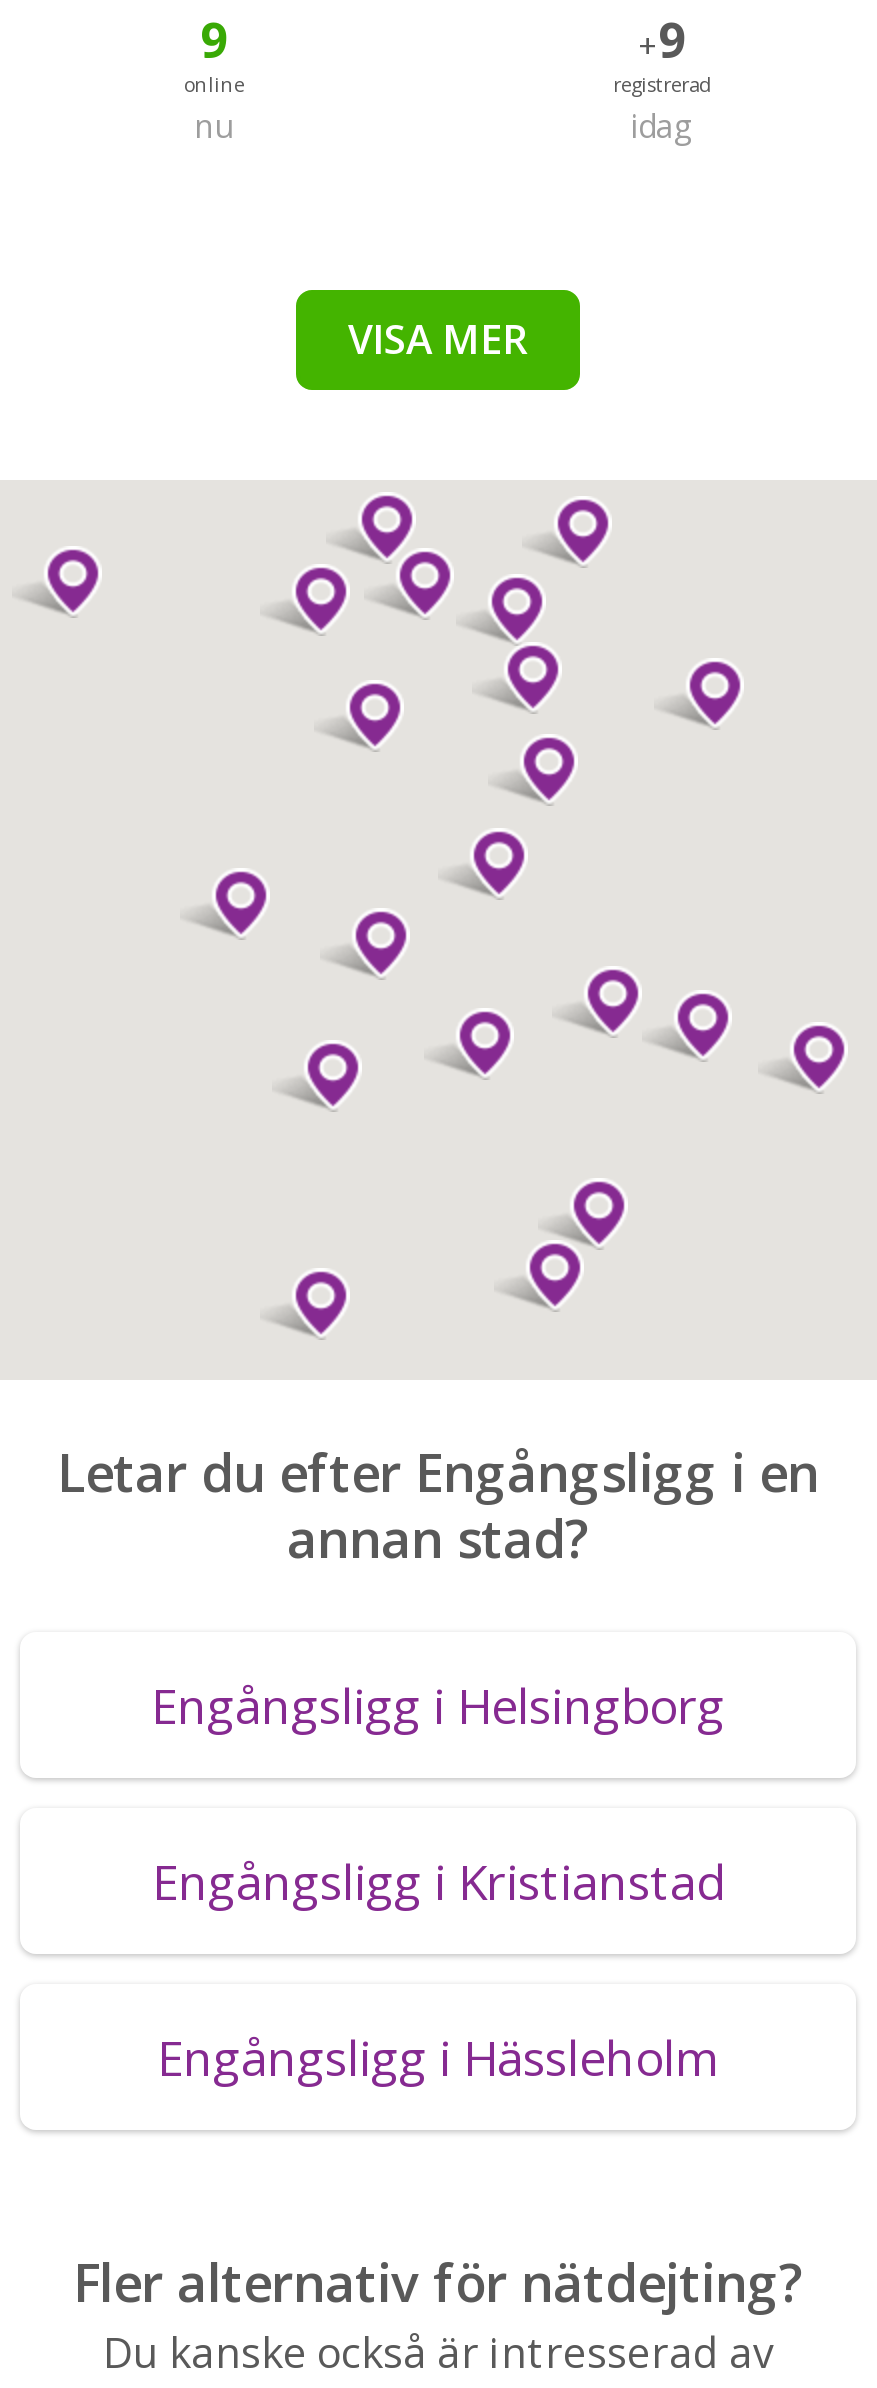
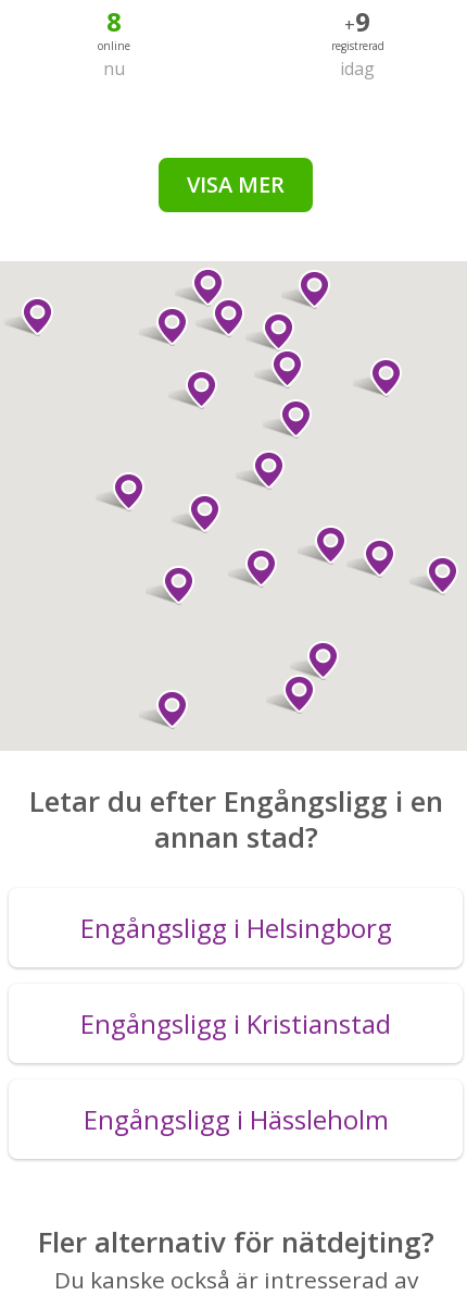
- 9
+ 8
